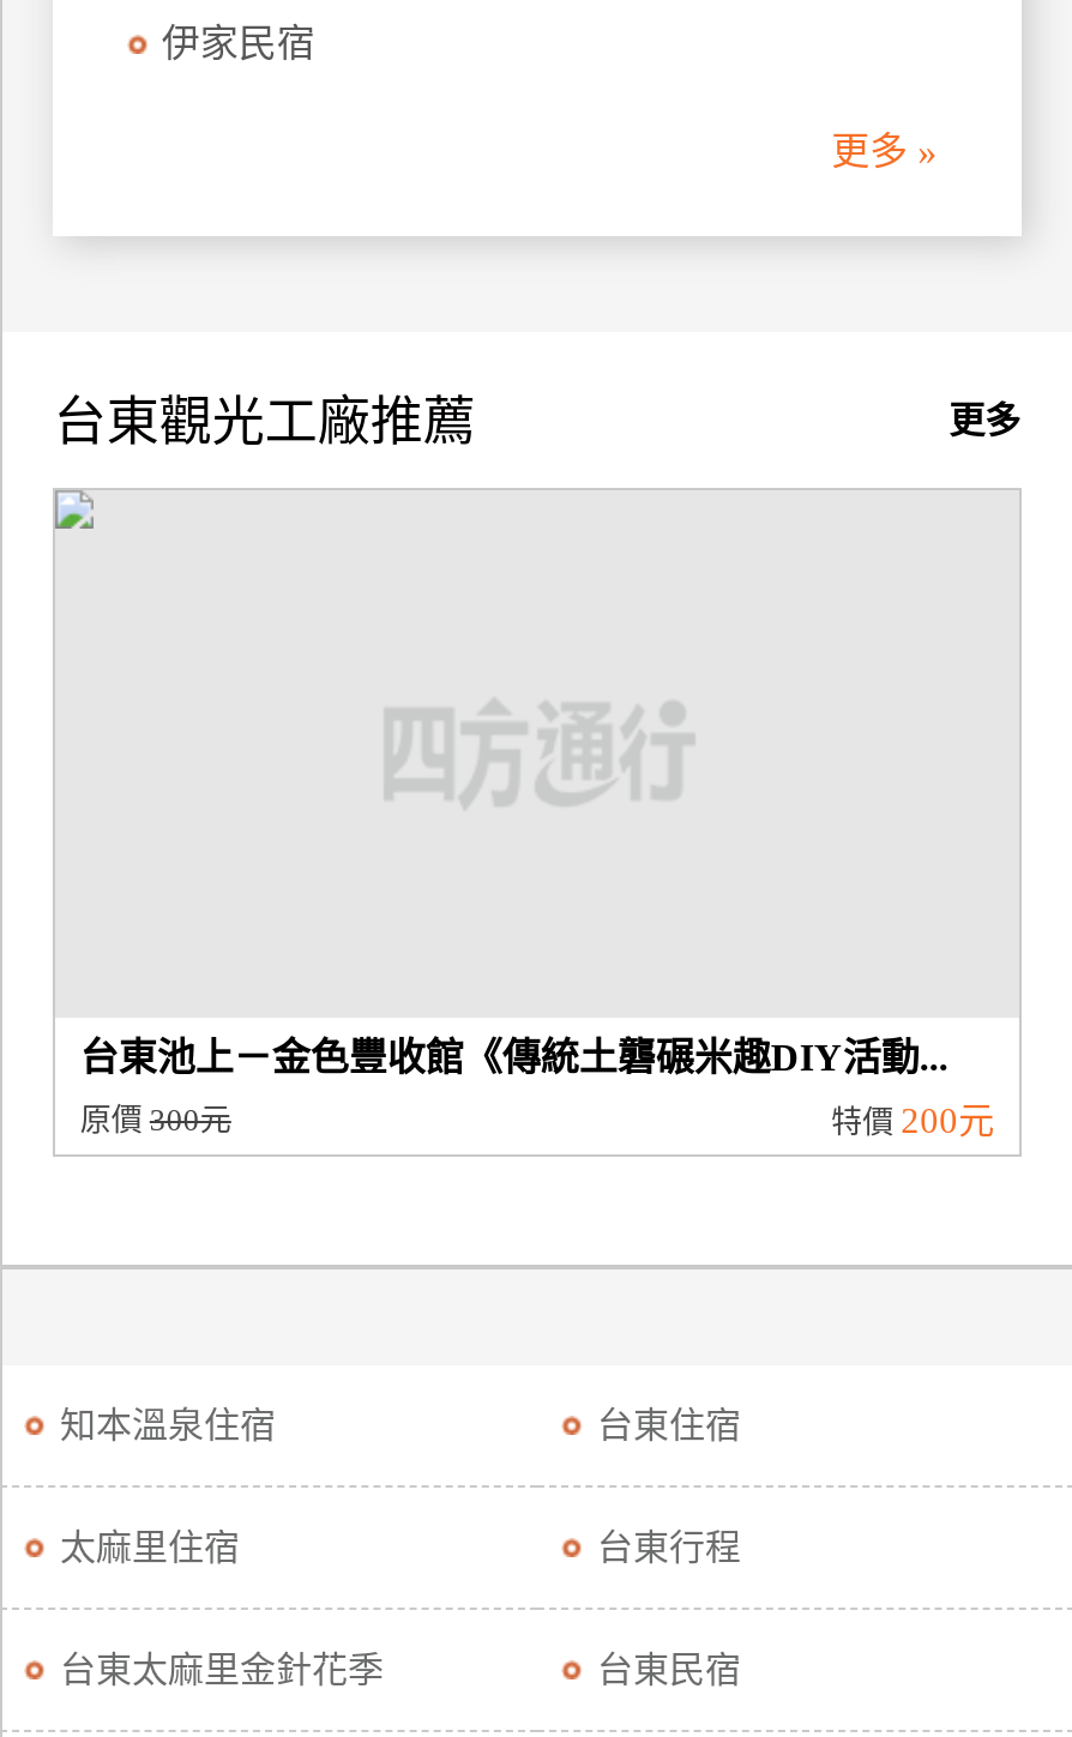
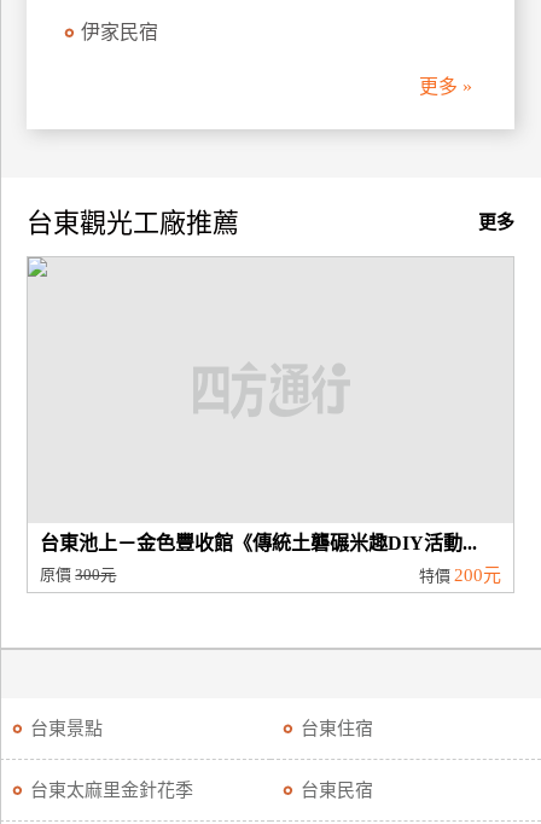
- 知本溫泉住宿
+ 台東景點

- 太麻里住宿
- 台東行程
